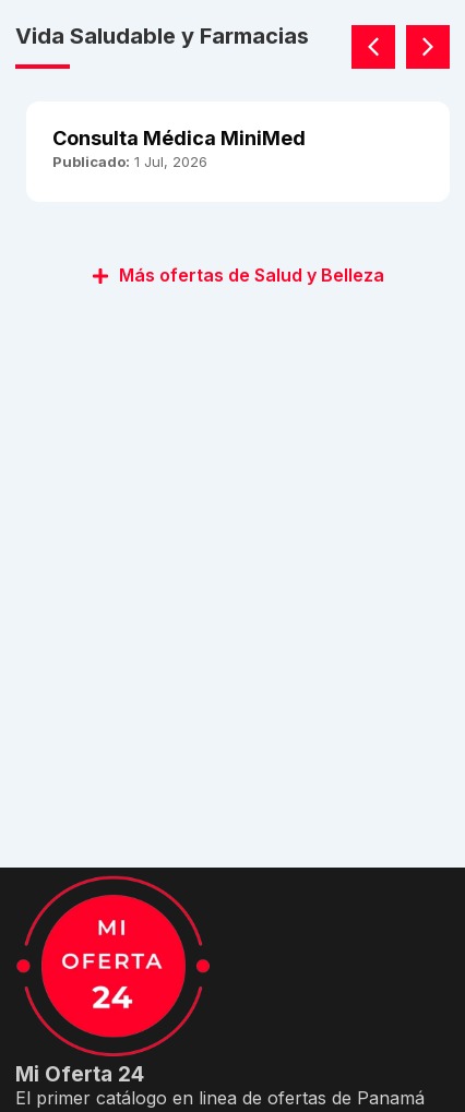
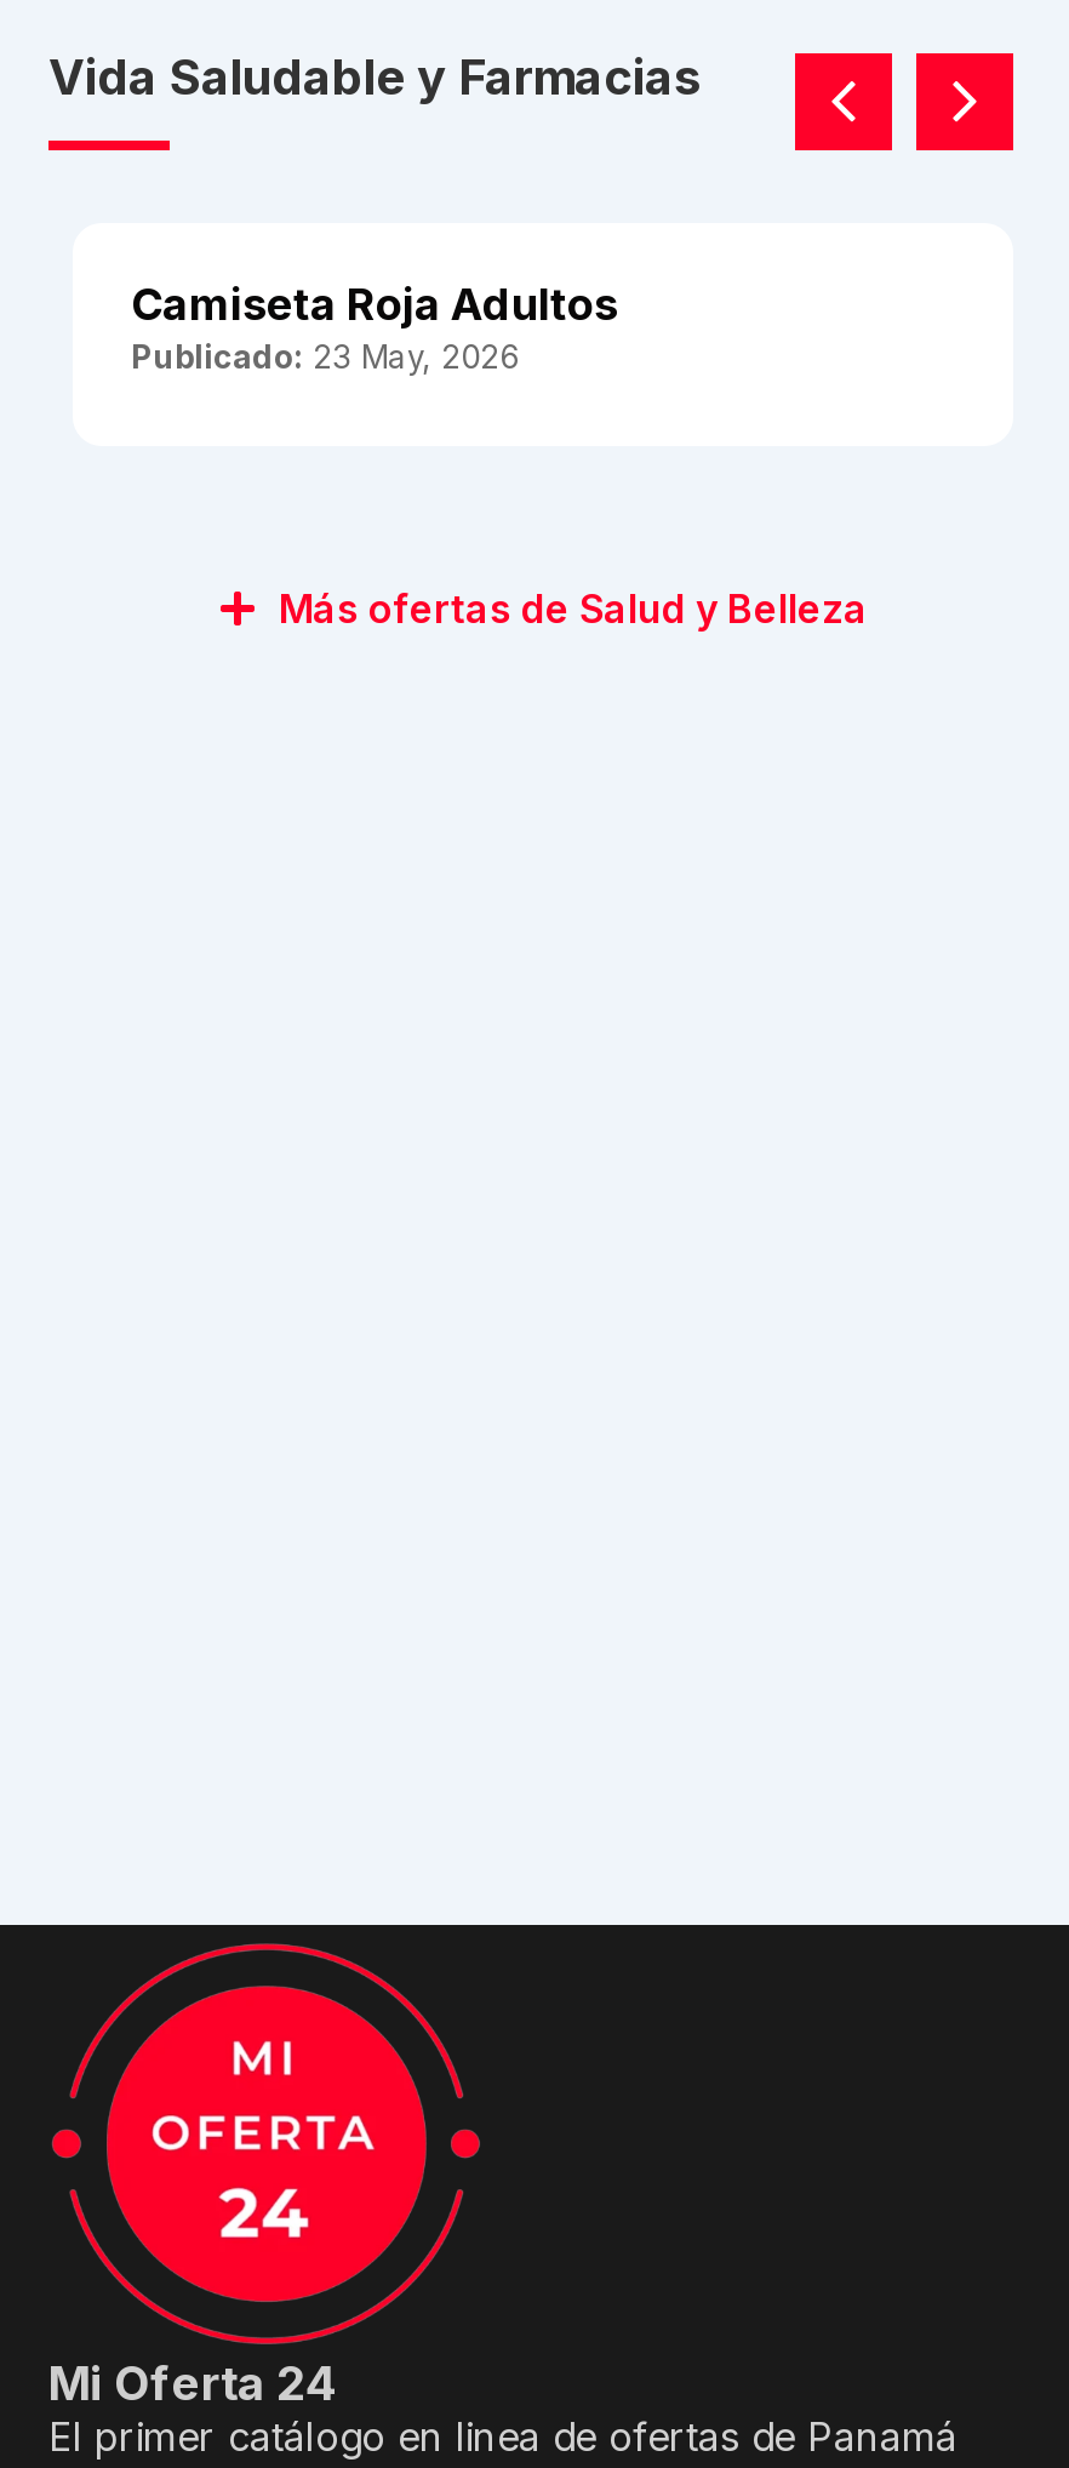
- Consulta Médica MiniMed
- Publicado: 1 Jul, 2026
+ Camiseta Roja Adultos
+ Publicado: 23 May, 2026
